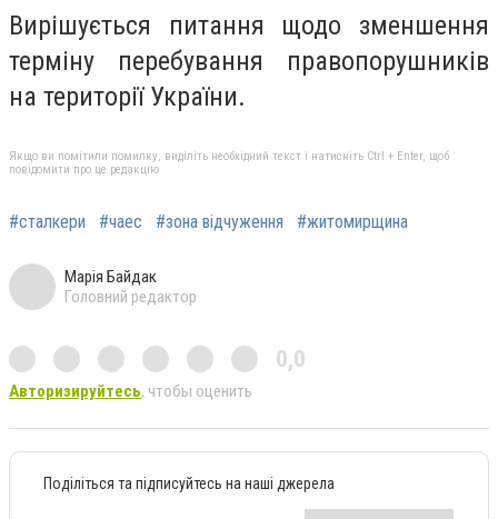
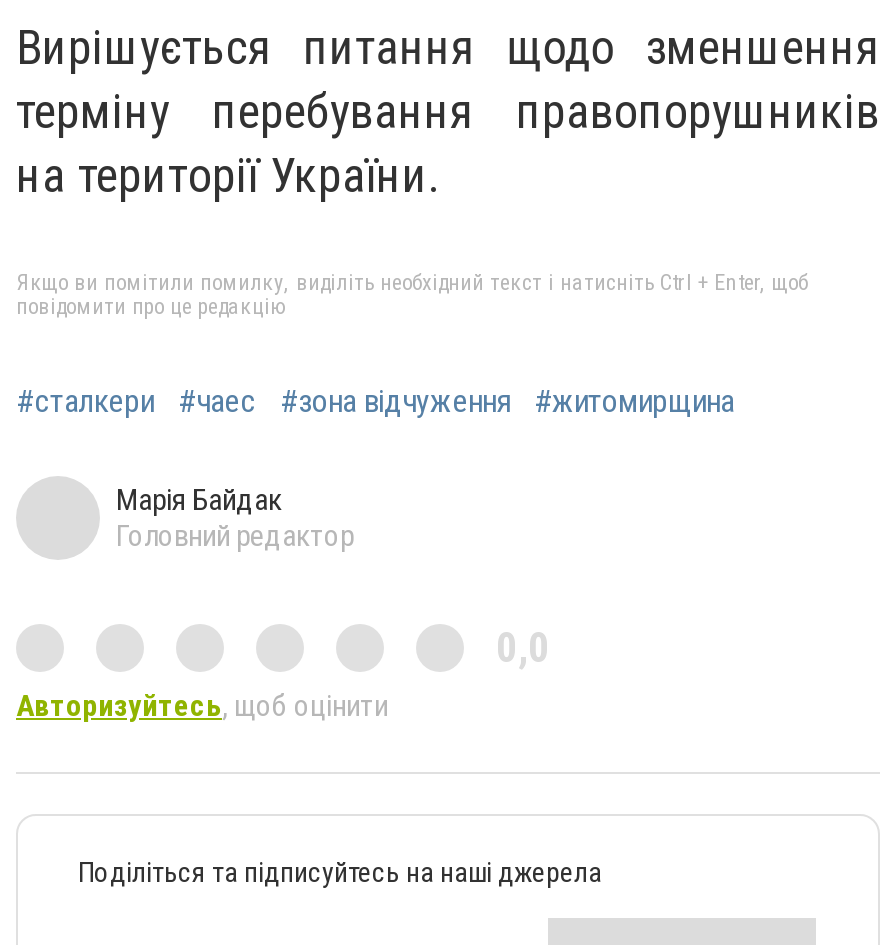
- Авторизируйтесь, чтобы оценить
+ Авторизуйтесь, щоб оцінити
